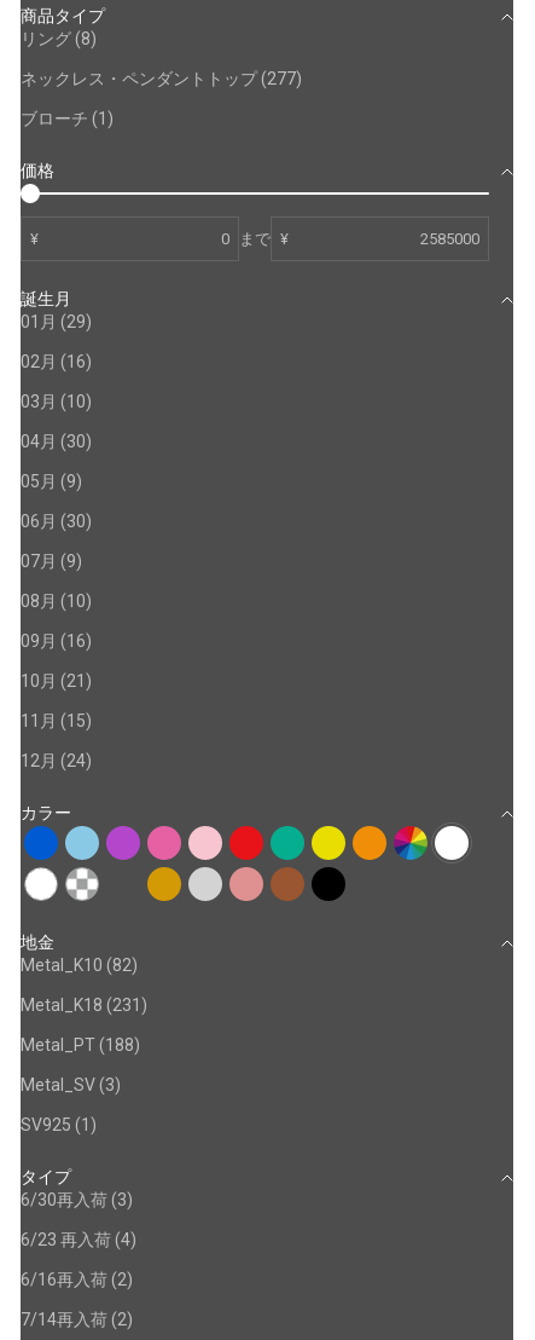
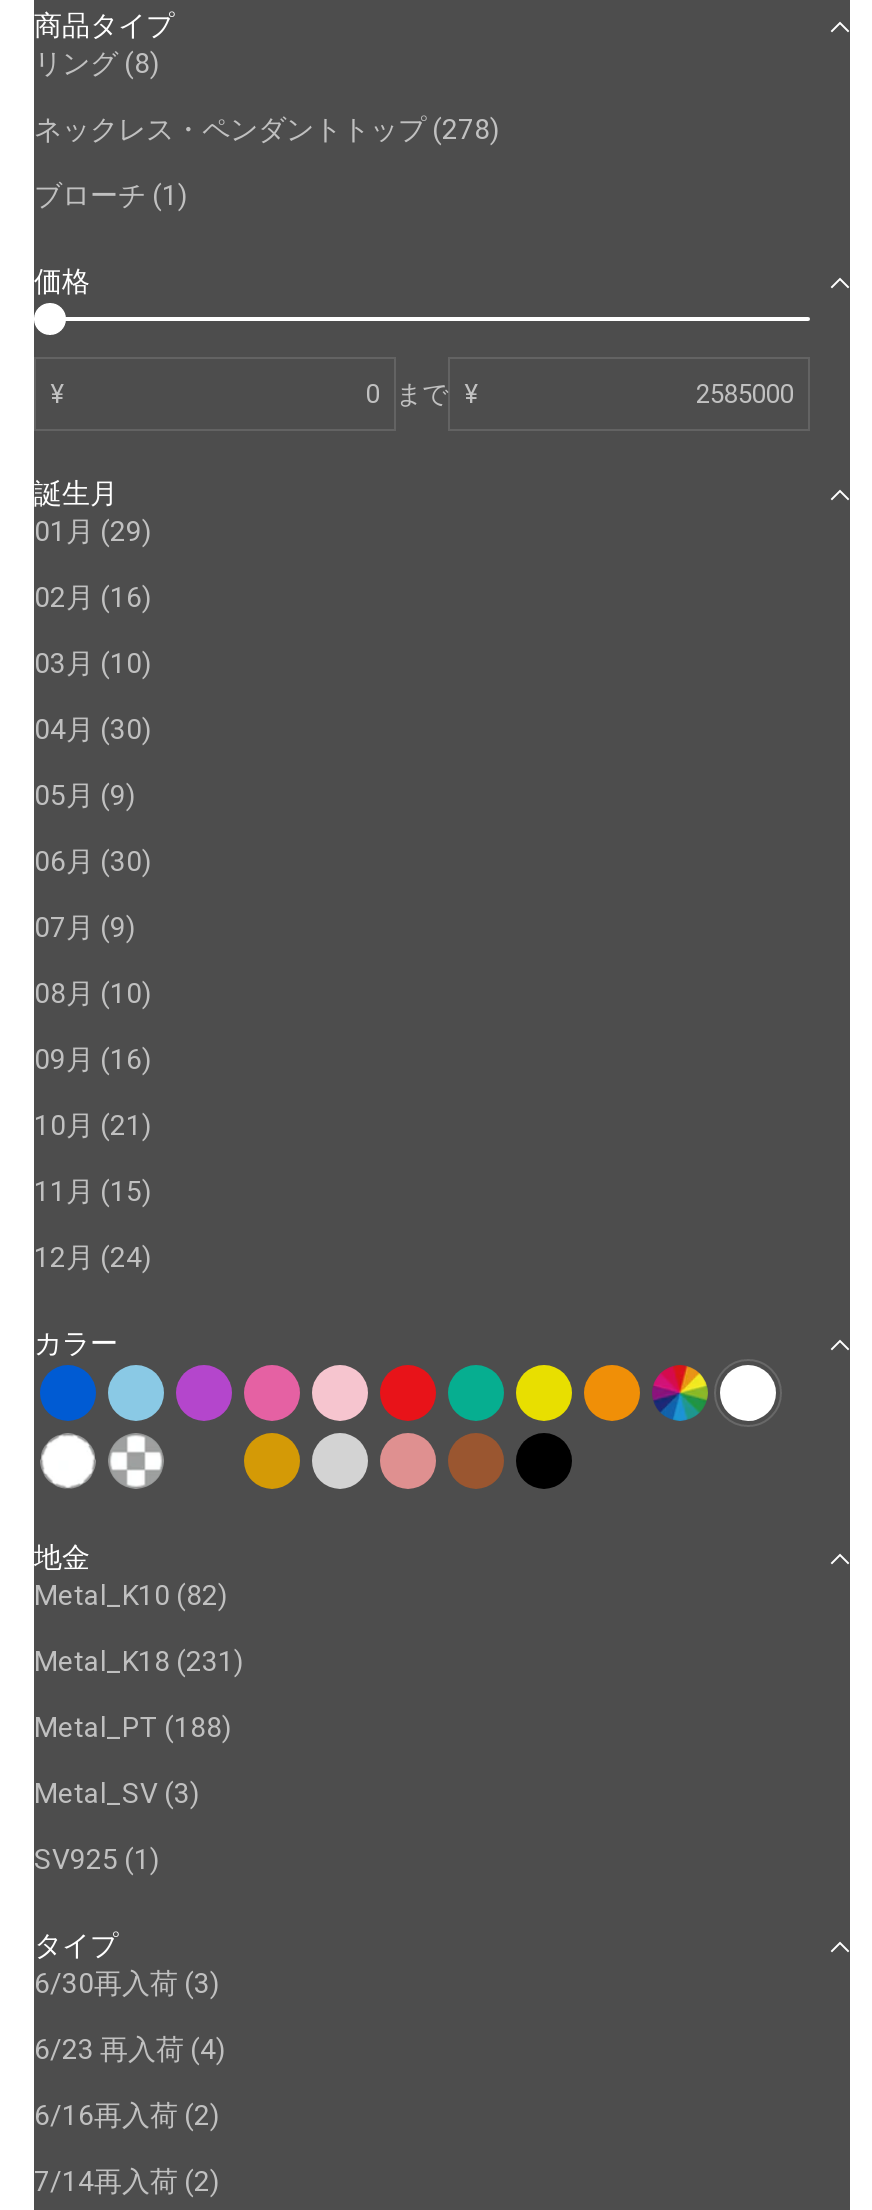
- ネックレス・ペンダントトップ (277)
+ ネックレス・ペンダントトップ (278)
